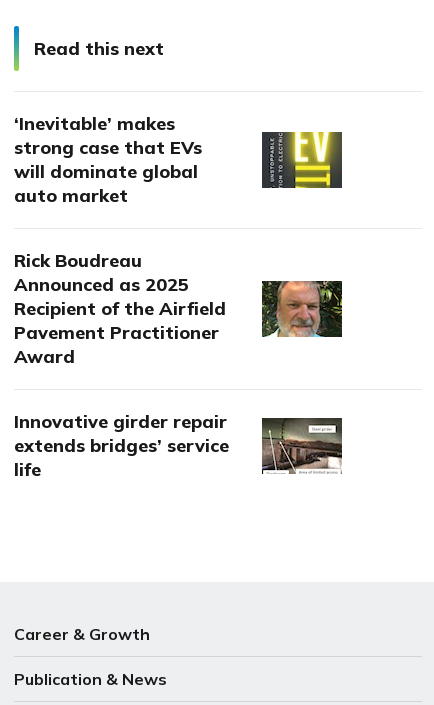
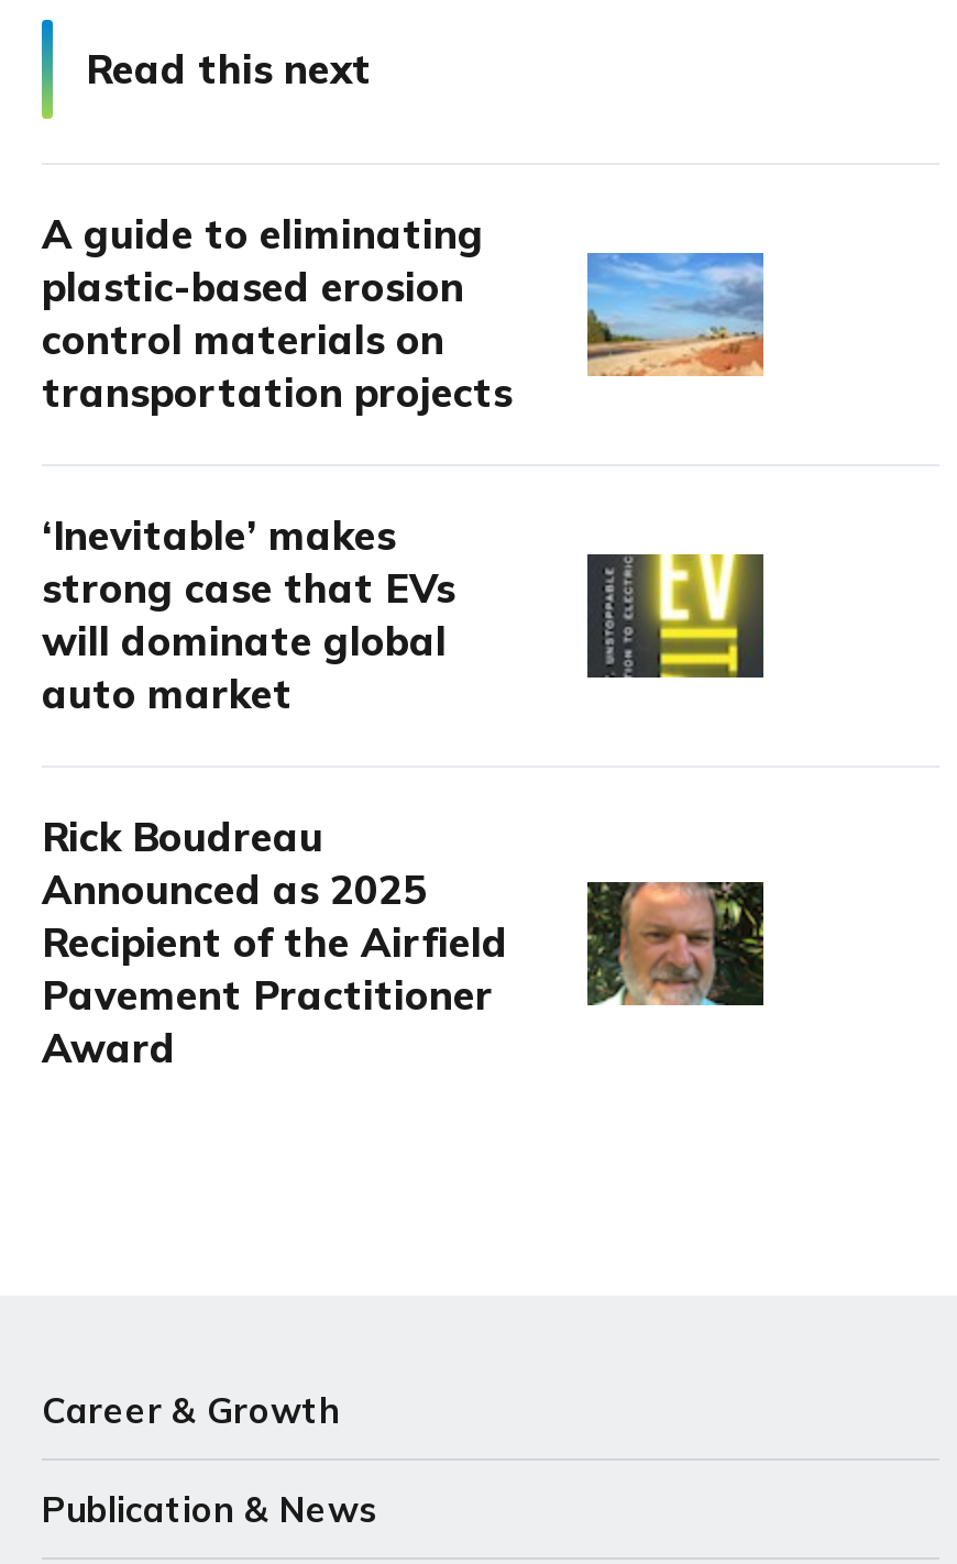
+ [image]
+ A guide to eliminating
+ plastic-based erosion
+ control materials on
+ transportation projects

moved down: [image] | ‘Inevitable’ makes | strong case that EVs | ... | Pavement Practitioner | Award

- [image]
- Innovative girder repair
- extends bridges’ service
- life
